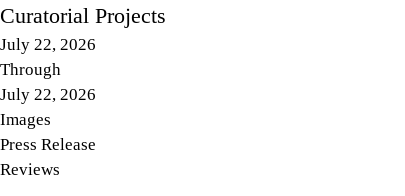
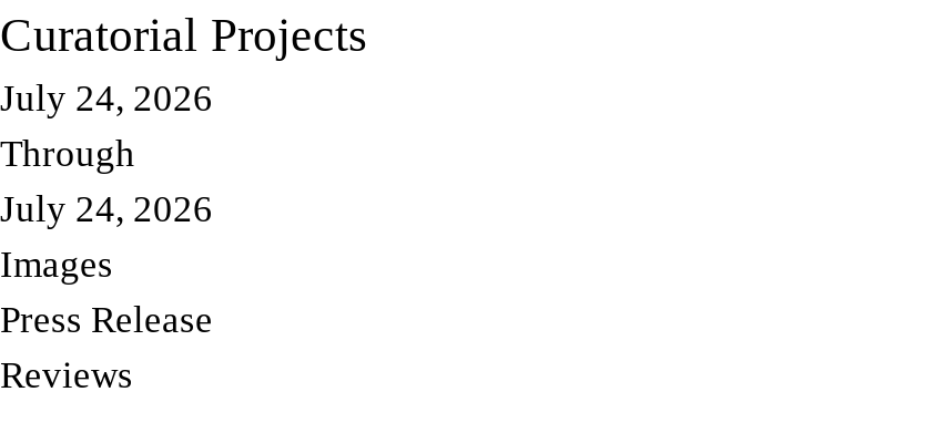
- July 22, 2026
+ July 24, 2026

- July 22, 2026
+ July 24, 2026
